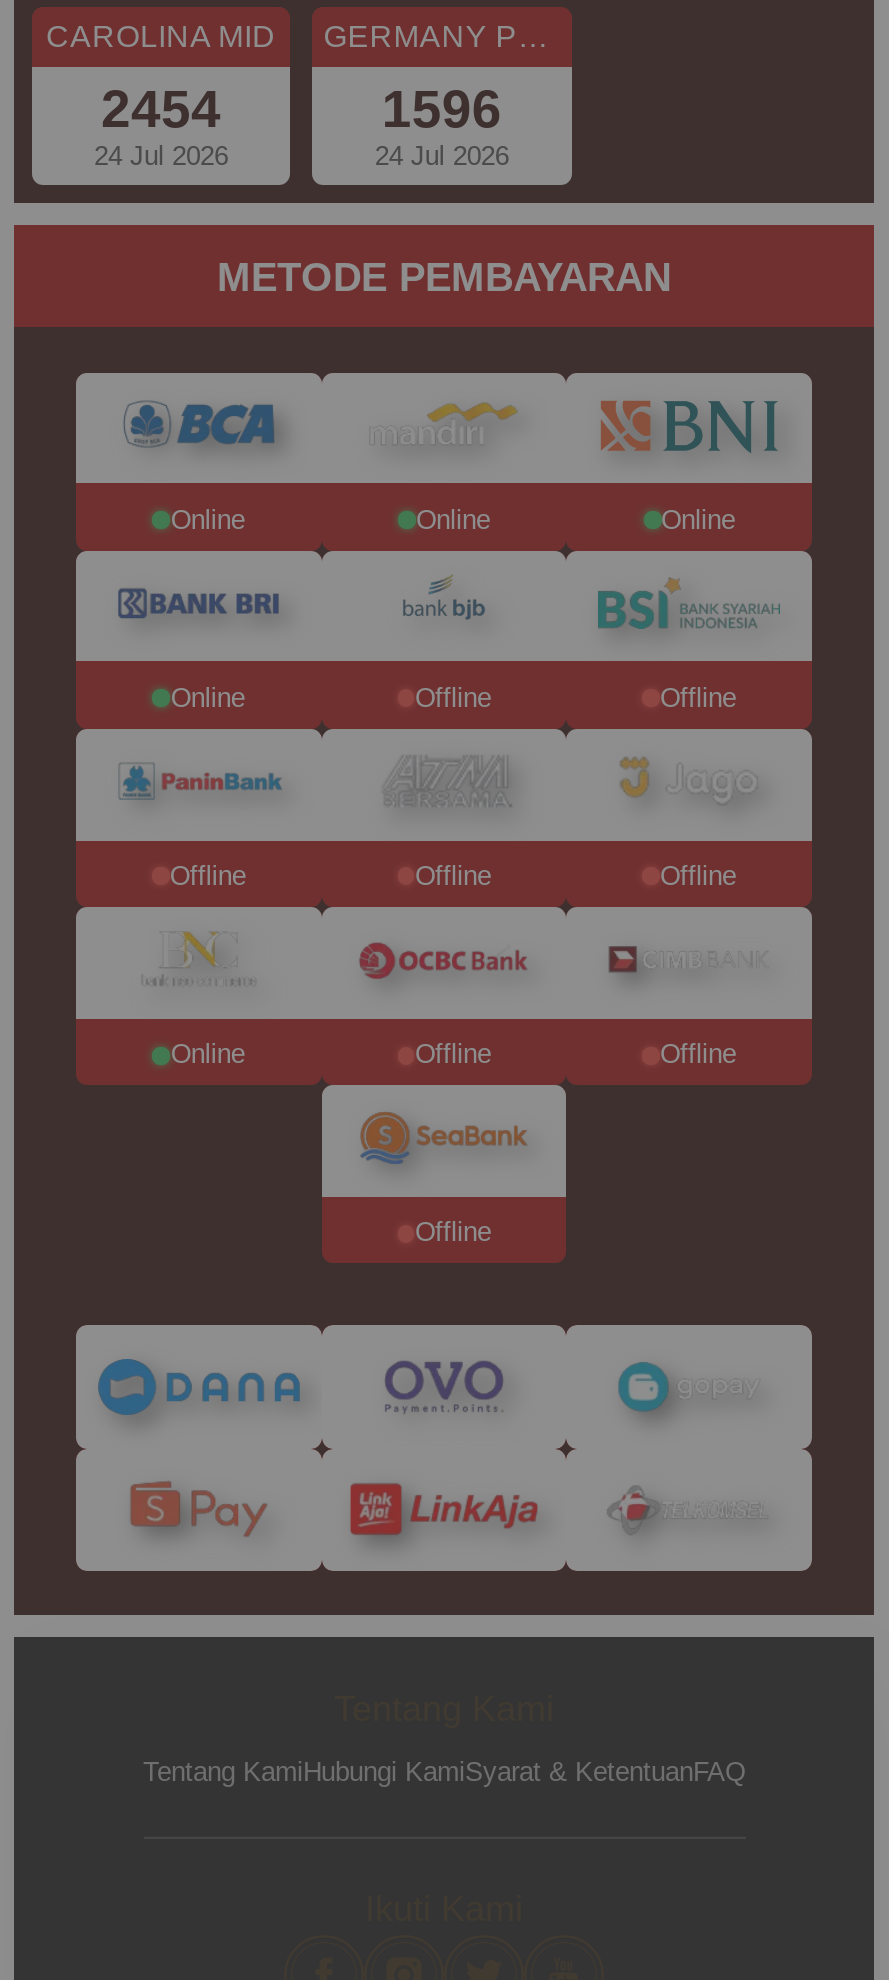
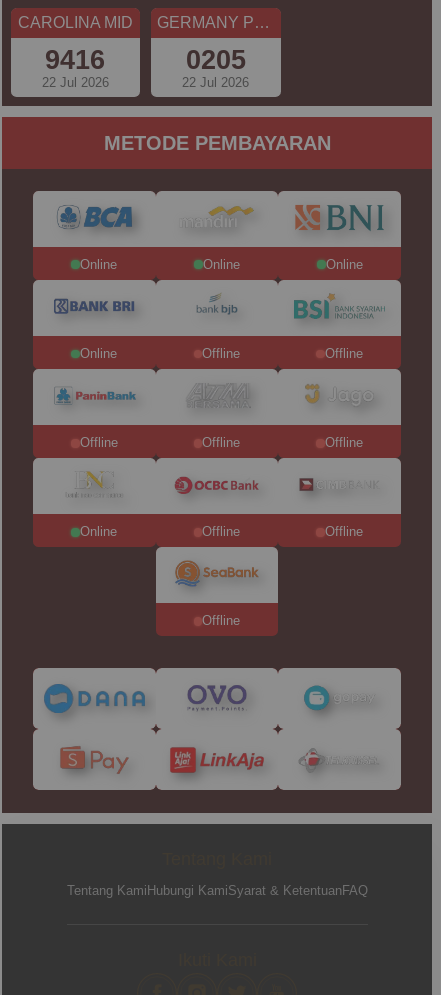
- 2454
+ 9416

- 1596
+ 0205

- 24 Jul 2026
+ 22 Jul 2026

- 24 Jul 2026
+ 22 Jul 2026
